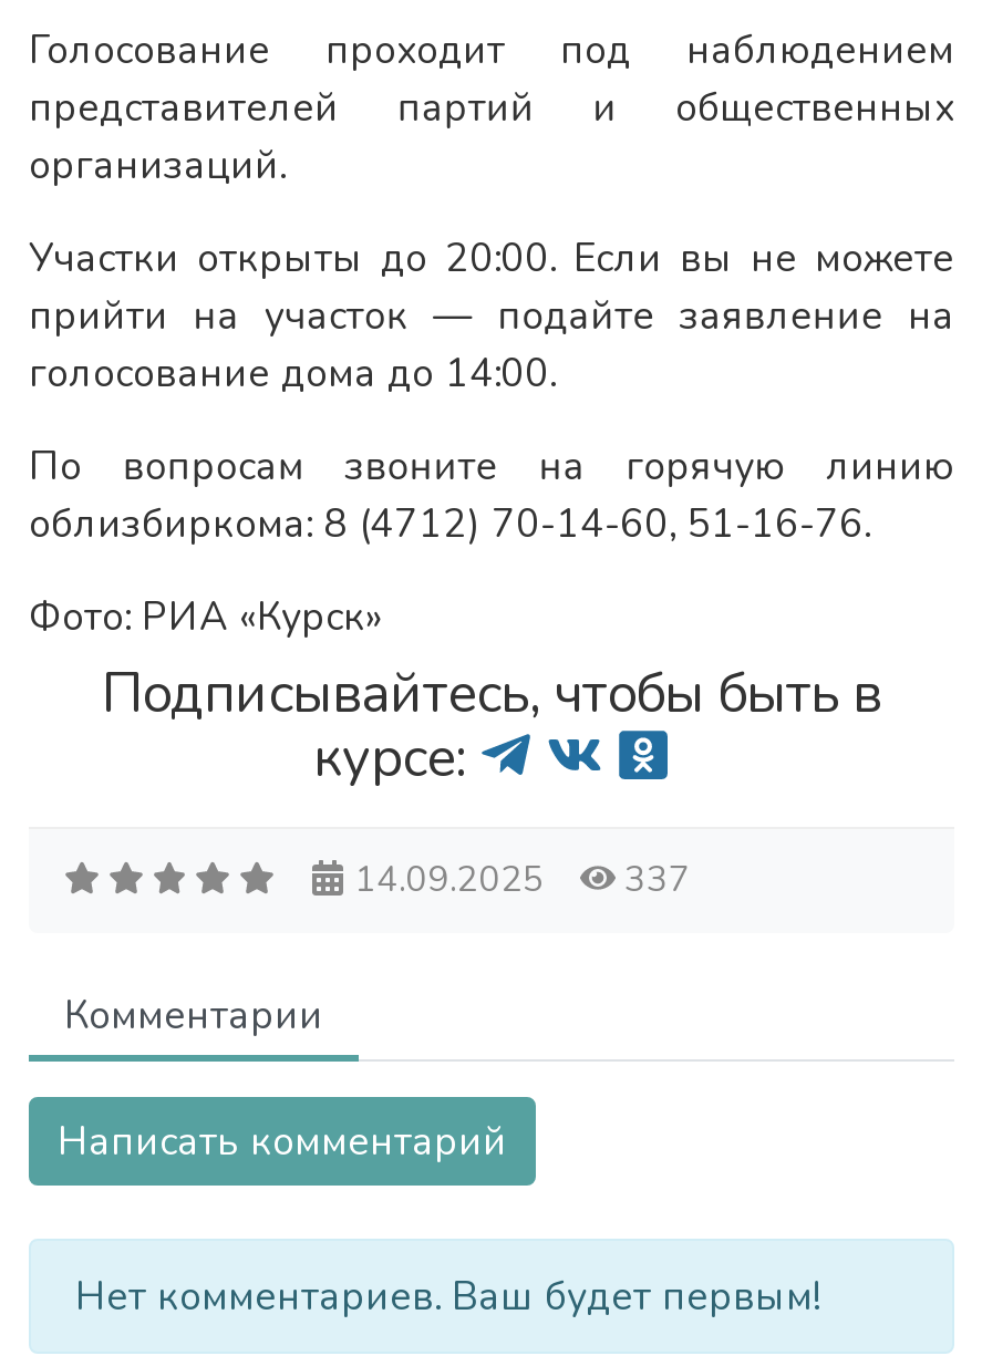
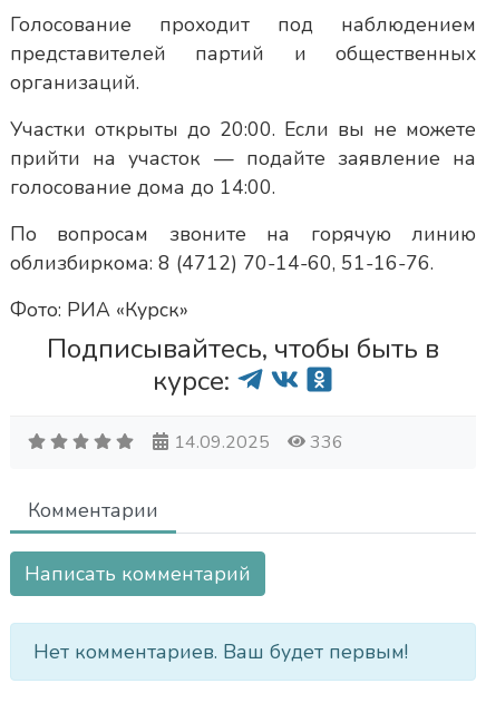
- 14.09.2025 337
+ 14.09.2025 336
